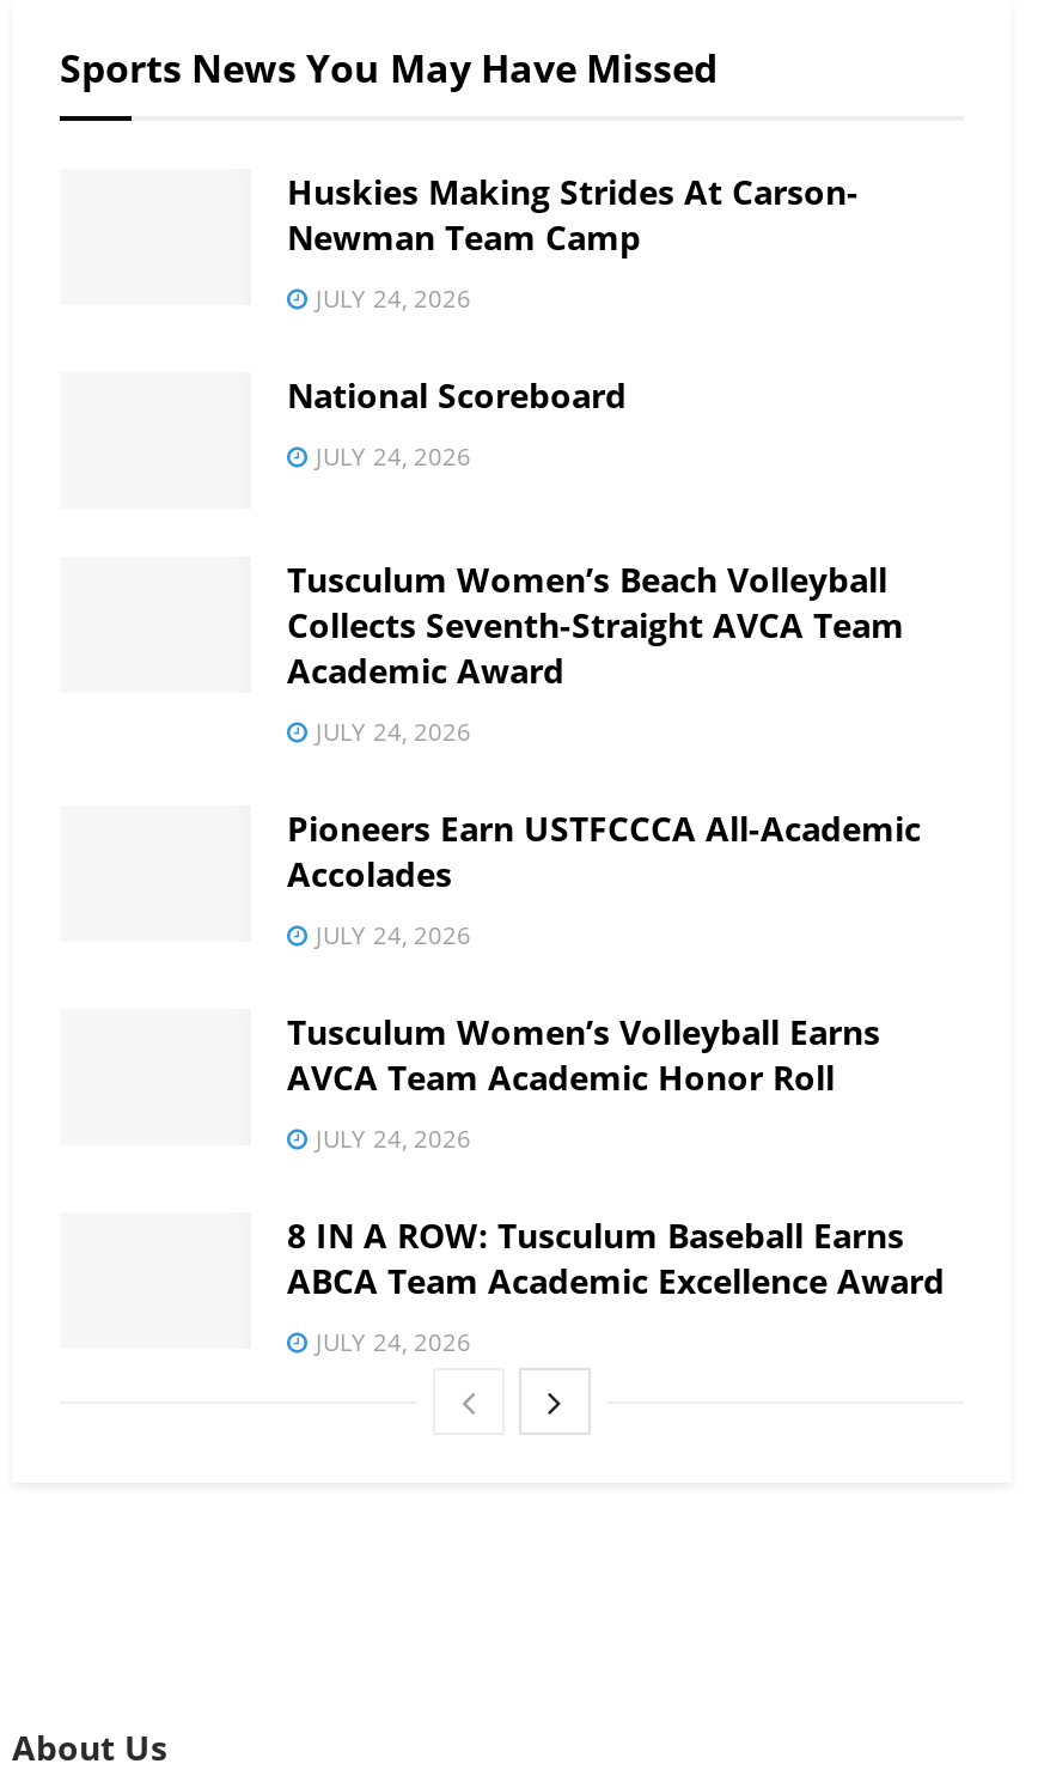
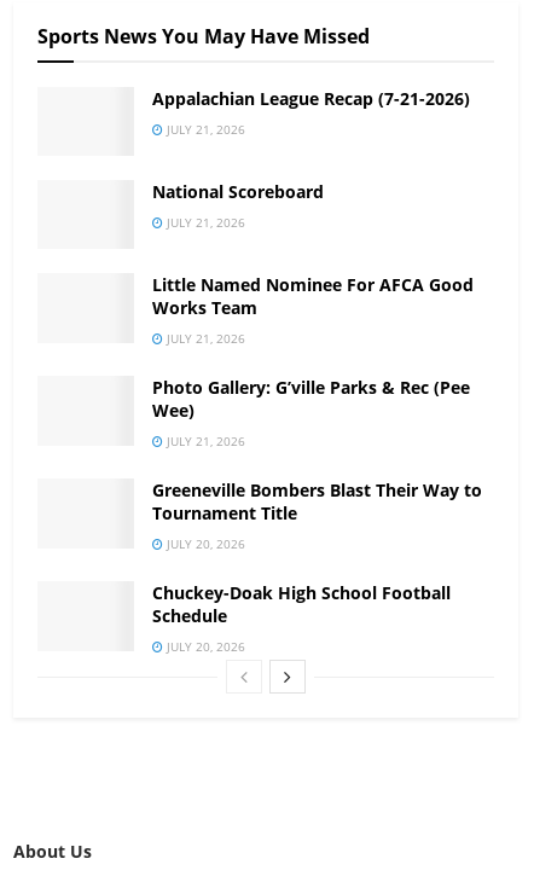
- Huskies Making Strides At Carson-
- Newman Team Camp
+ Appalachian League Recap (7-21-2026)

- JULY 24, 2026
+ JULY 21, 2026

- JULY 24, 2026
+ JULY 21, 2026

- Tusculum Women’s Beach Volleyball
- Collects Seventh-Straight AVCA Team
- Academic Award
+ Little Named Nominee For AFCA Good
+ Works Team

- JULY 24, 2026
+ JULY 21, 2026

- Pioneers Earn USTFCCCA All-Academic
- Accolades
+ Photo Gallery: G’ville Parks & Rec (Pee
+ Wee)

- JULY 24, 2026
+ JULY 21, 2026

- Tusculum Women’s Volleyball Earns
- AVCA Team Academic Honor Roll
+ Greeneville Bombers Blast Their Way to
+ Tournament Title

- JULY 24, 2026
+ JULY 20, 2026

- 8 IN A ROW: Tusculum Baseball Earns
- ABCA Team Academic Excellence Award
+ Chuckey-Doak High School Football
+ Schedule

- JULY 24, 2026
+ JULY 20, 2026
